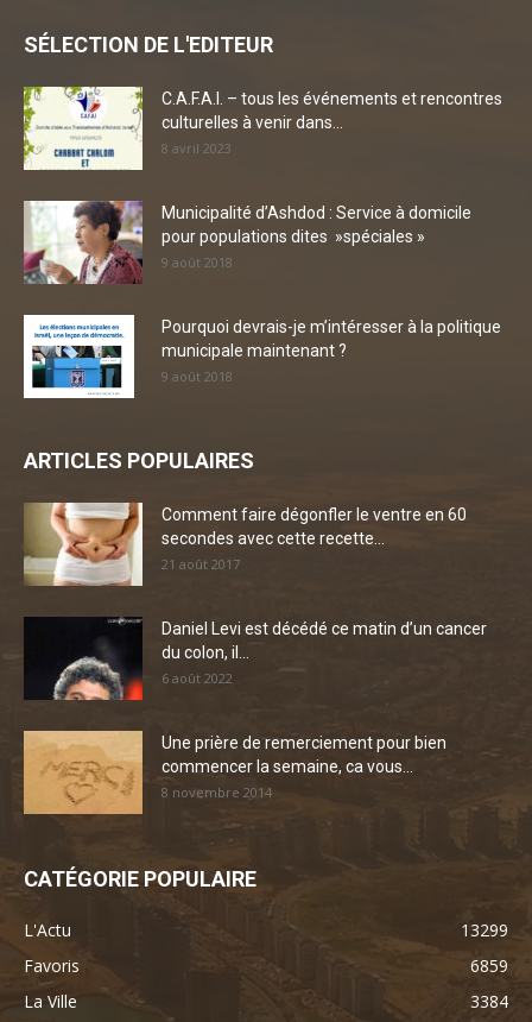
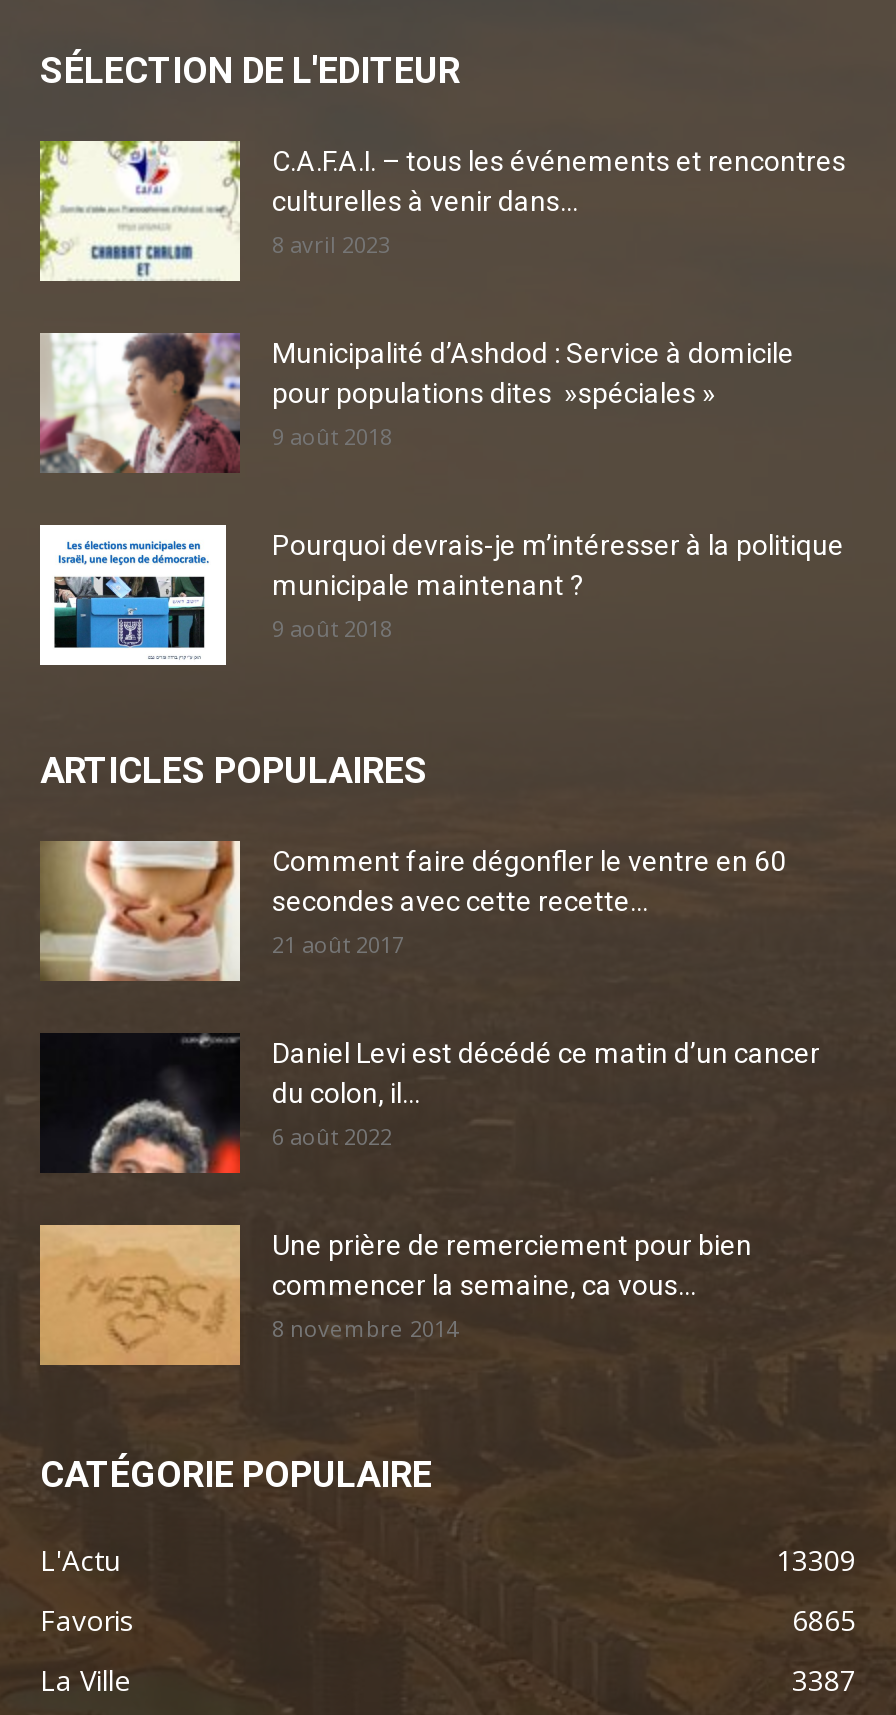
- 13299
+ 13309

- 6859
+ 6865

- 3384
+ 3387
